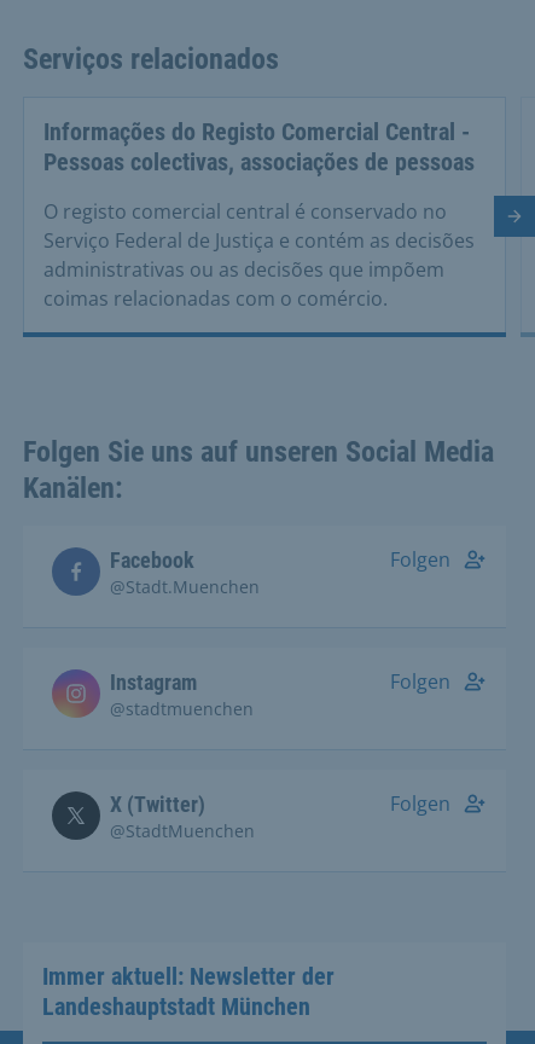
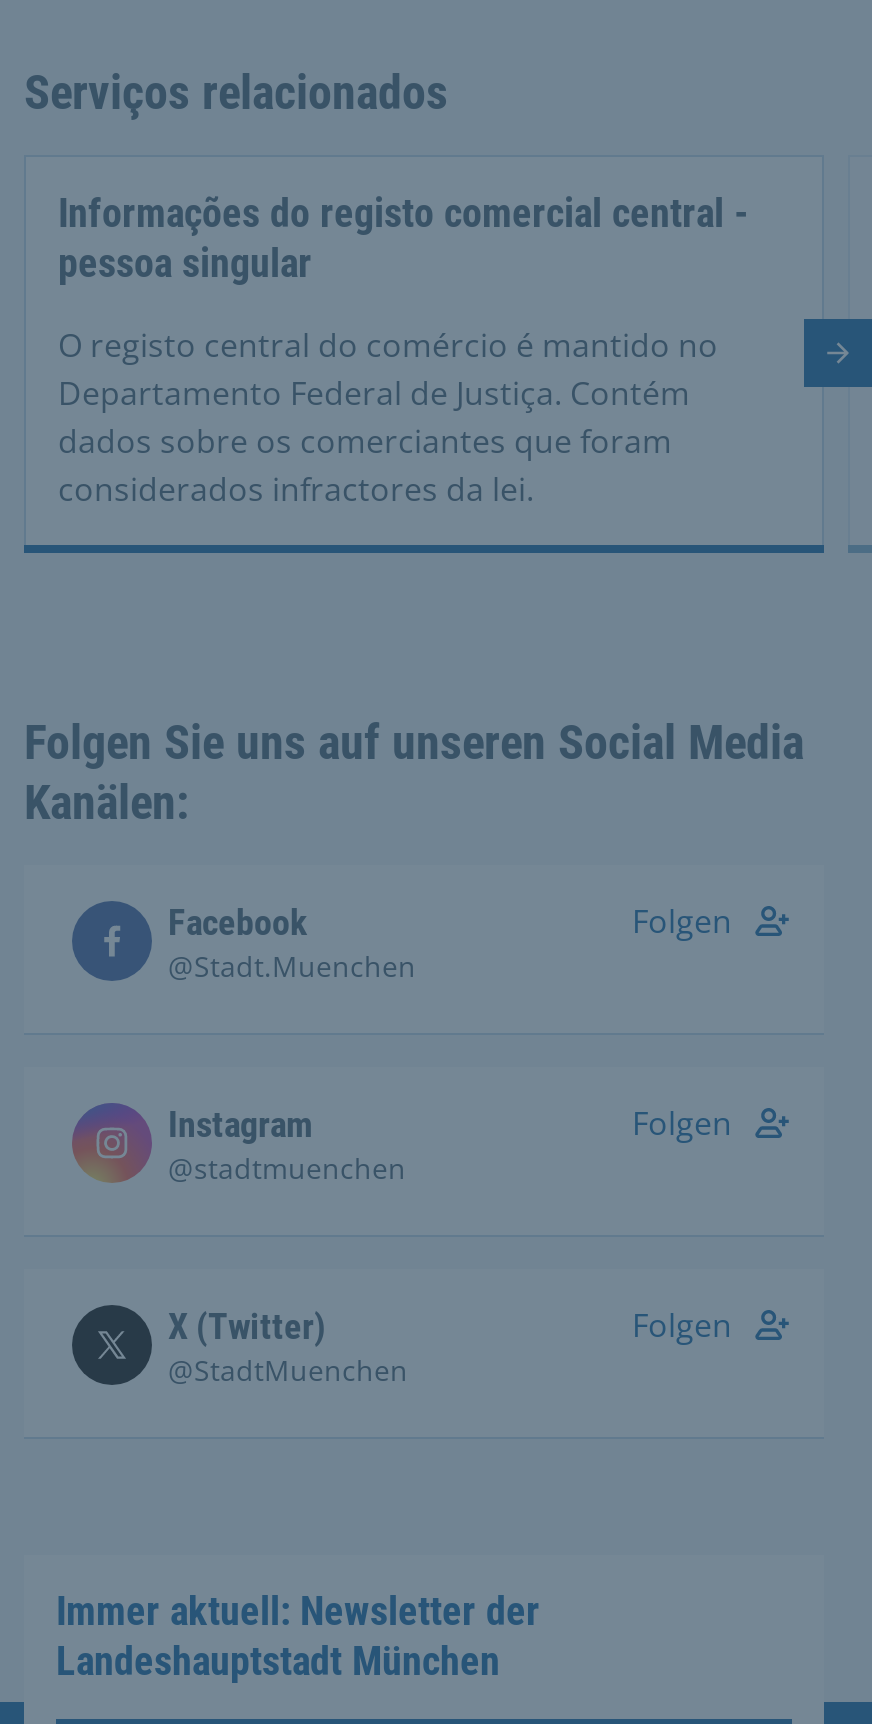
- Informações do Registo Comercial Central -
- Pessoas colectivas, associações de pessoas
+ Informações do registo comercial central -
+ pessoa singular

- O registo comercial central é conservado no
- Serviço Federal de Justiça e contém as decisões
- administrativas ou as decisões que impõem
- coimas relacionadas com o comércio.
+ O registo central do comércio é mantido no
+ Departamento Federal de Justiça. Contém
+ dados sobre os comerciantes que foram
+ considerados infractores da lei.
